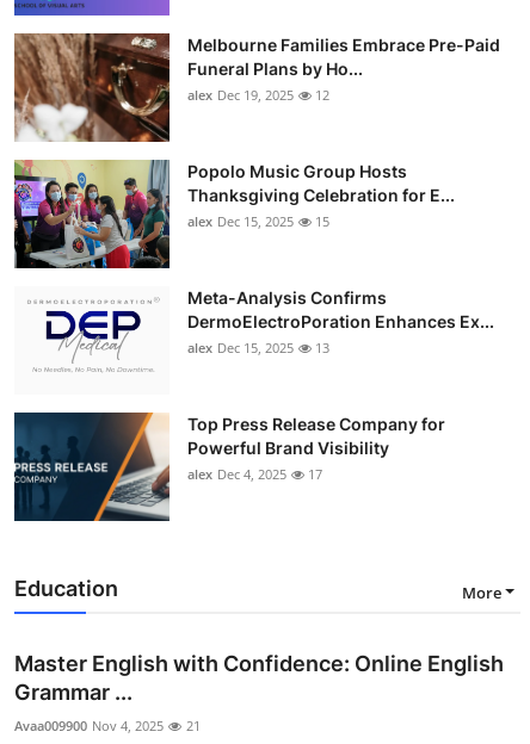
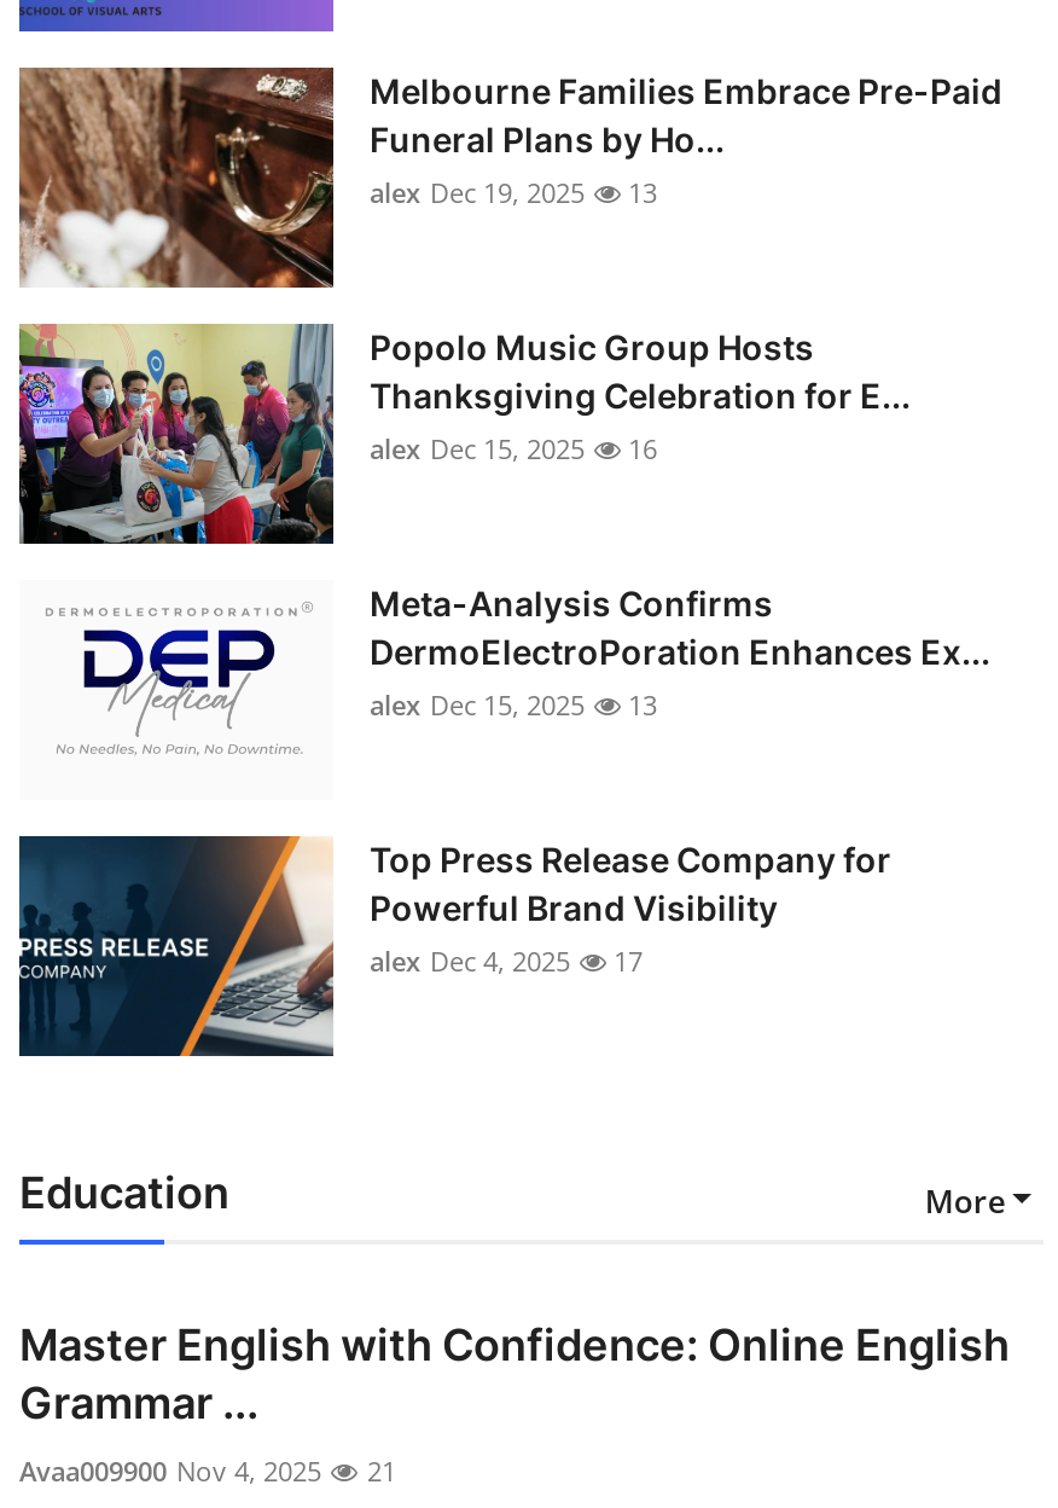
- alex Dec 19, 2025 12
+ alex Dec 19, 2025 13

- alex Dec 15, 2025 15
+ alex Dec 15, 2025 16
